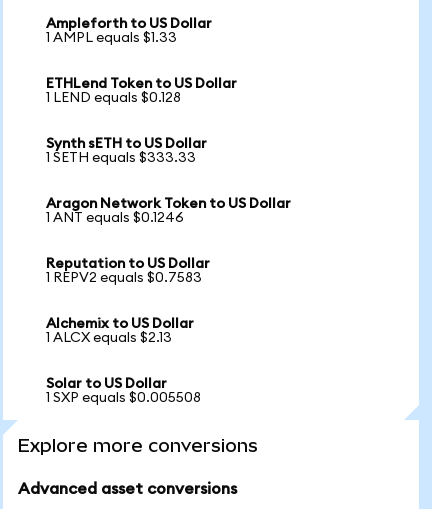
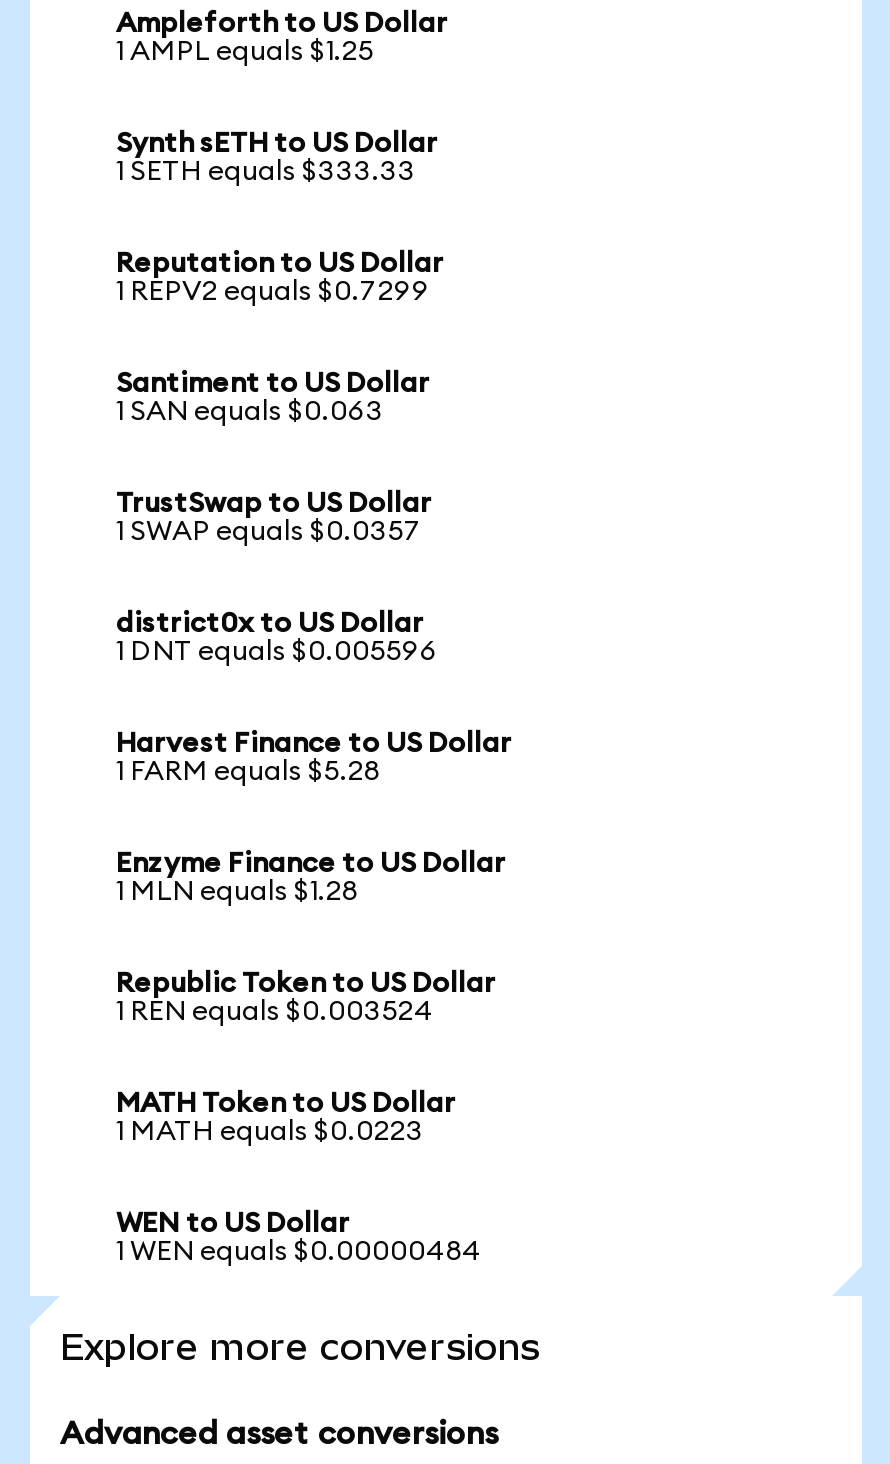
- 1 AMPL equals $1.33
- ETHLend Token to US Dollar
- 1 LEND equals $0.128
+ 1 AMPL equals $1.25

moved up: Synth sETH to US Dollar | 1 SETH equals $333.33

- Aragon Network Token to US Dollar
- 1 ANT equals $0.1246

moved up: Reputation to US Dollar

- 1 REPV2 equals $0.7583
- Alchemix to US Dollar
- 1 ALCX equals $2.13
- Solar to US Dollar
- 1 SXP equals $0.005508
+ 1 REPV2 equals $0.7299
+ Santiment to US Dollar
+ 1 SAN equals $0.063
+ TrustSwap to US Dollar
+ 1 SWAP equals $0.0357
+ district0x to US Dollar
+ 1 DNT equals $0.005596
+ Harvest Finance to US Dollar
+ 1 FARM equals $5.28
+ Enzyme Finance to US Dollar
+ 1 MLN equals $1.28
+ Republic Token to US Dollar
+ 1 REN equals $0.003524
+ MATH Token to US Dollar
+ 1 MATH equals $0.0223
+ WEN to US Dollar
+ 1 WEN equals $0.00000484
